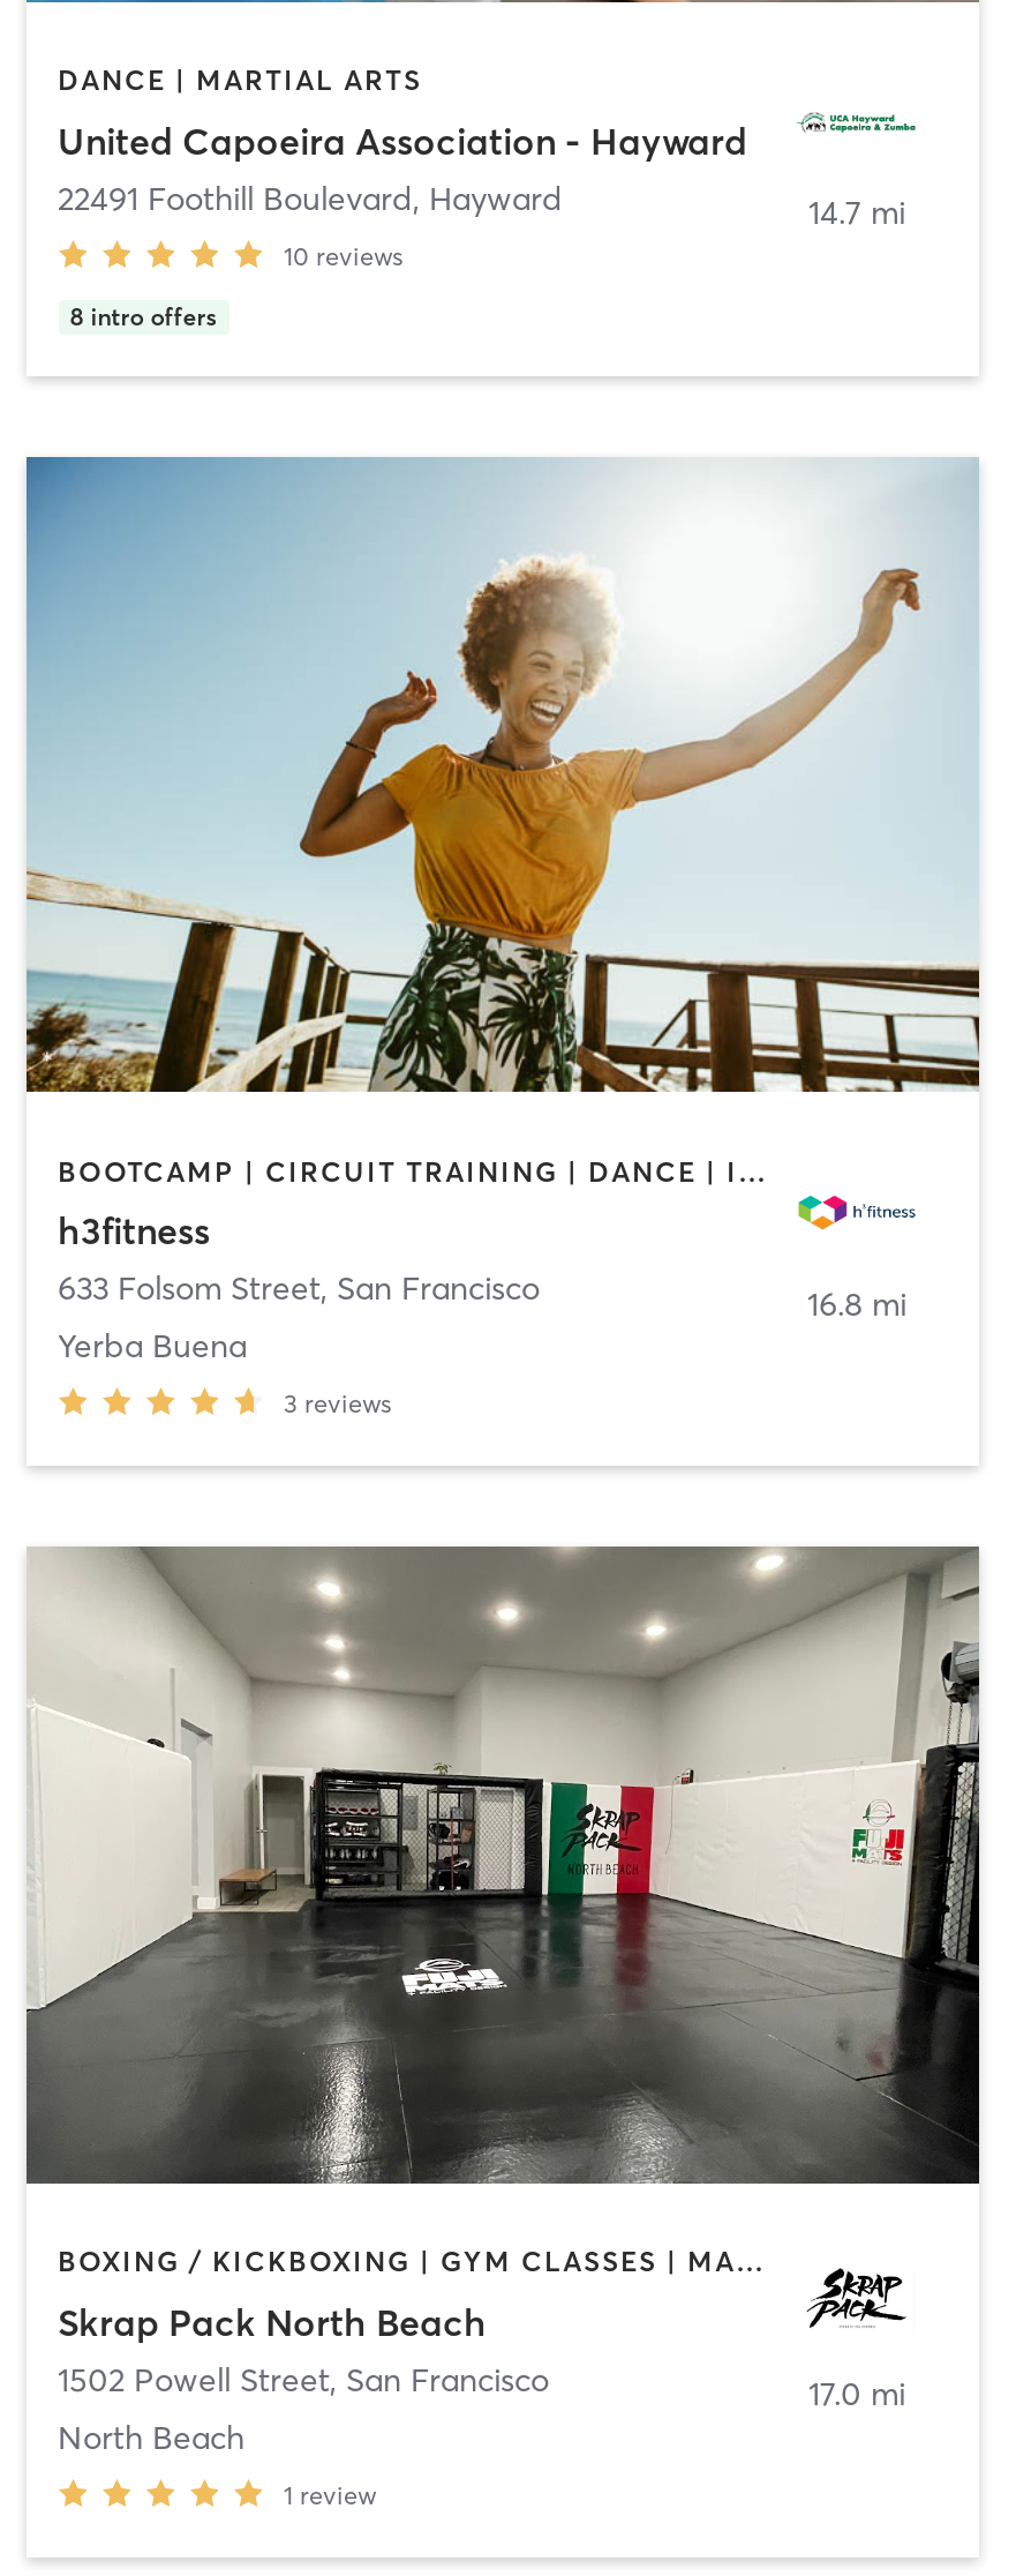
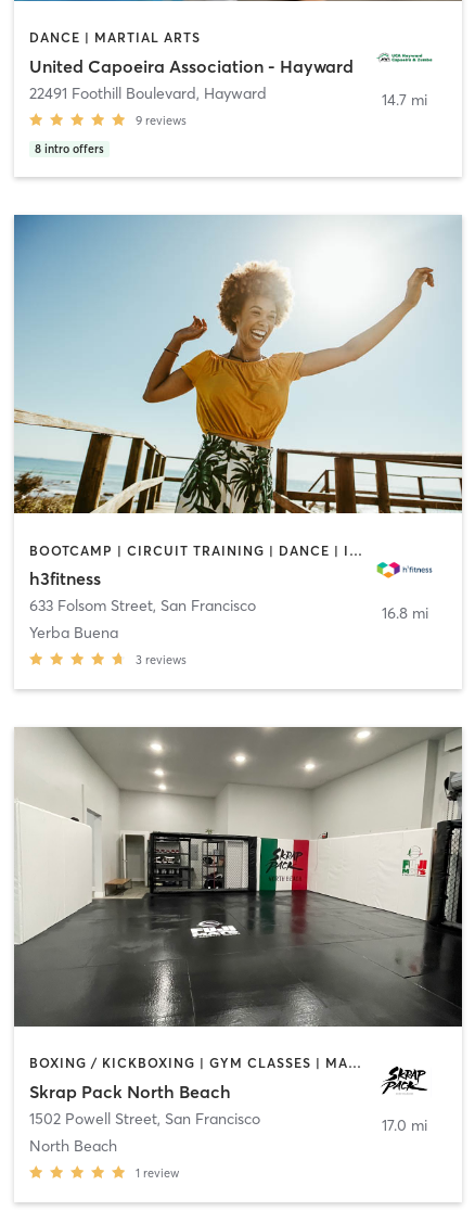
- 10 reviews
+ 9 reviews
